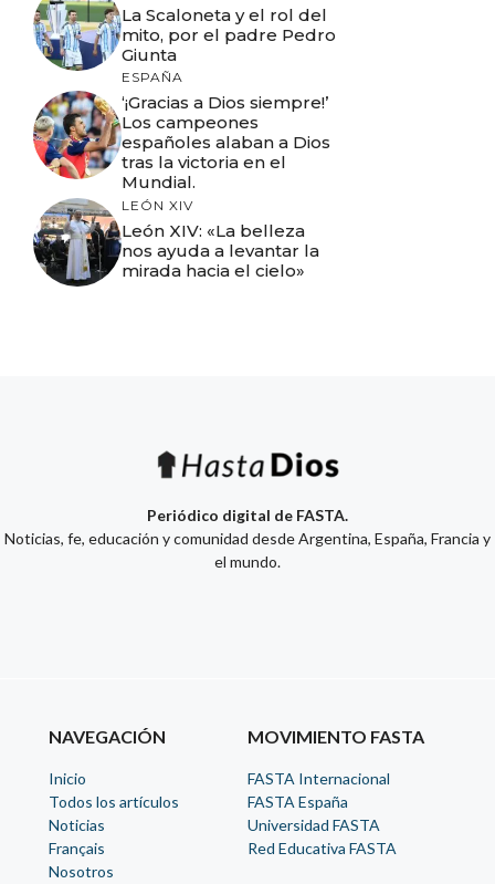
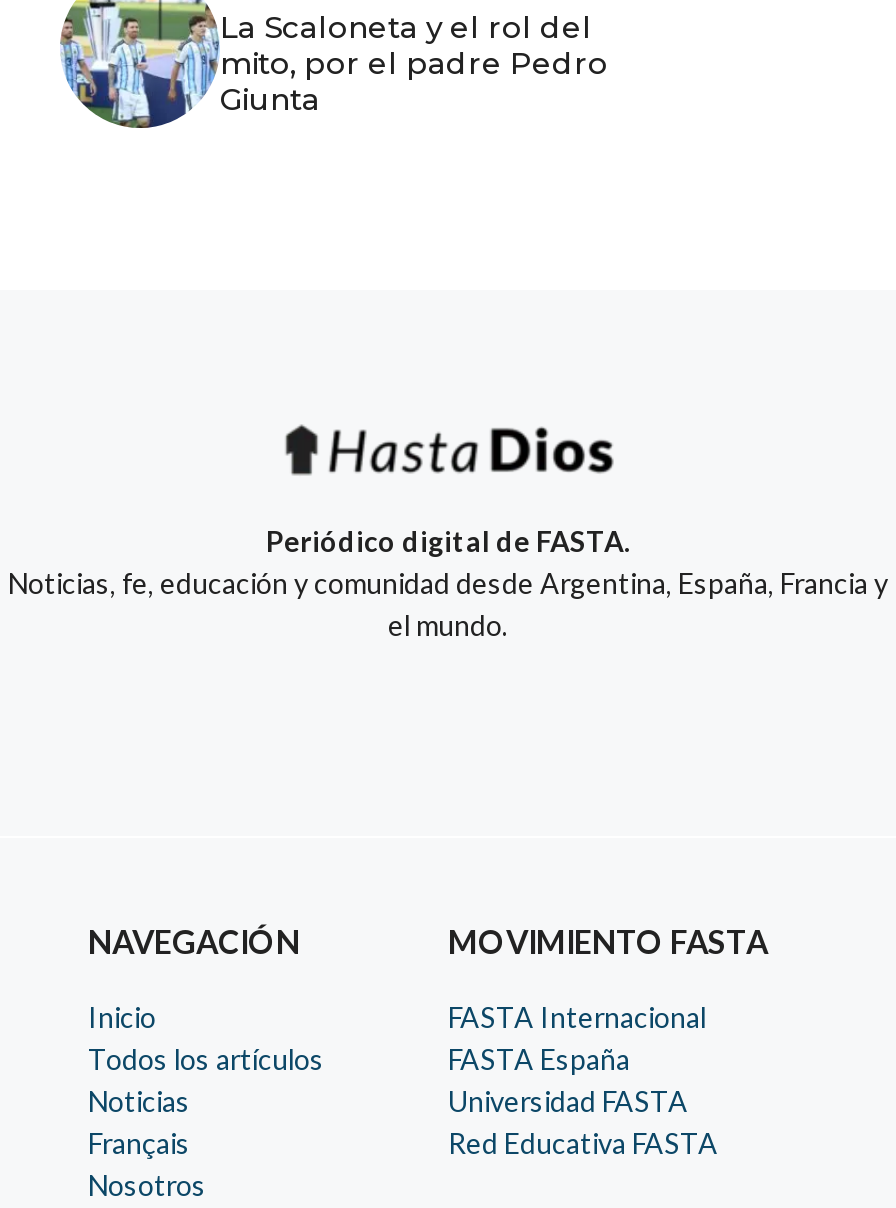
- [image]
- ESPAÑA
- ‘¡Gracias a Dios siempre!’
- Los campeones
- españoles alaban a Dios
- tras la victoria en el
- Mundial.
- LEÓN XIV
- León XIV: «La belleza
- nos ayuda a levantar la
- mirada hacia el cielo»

- [image]
